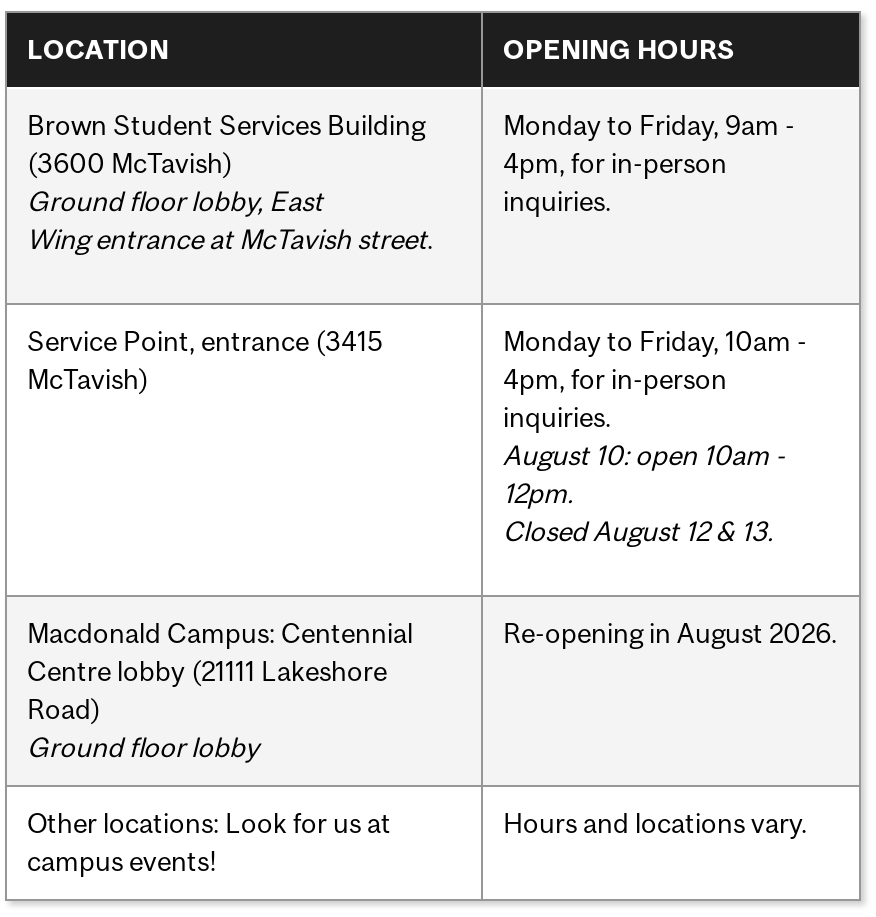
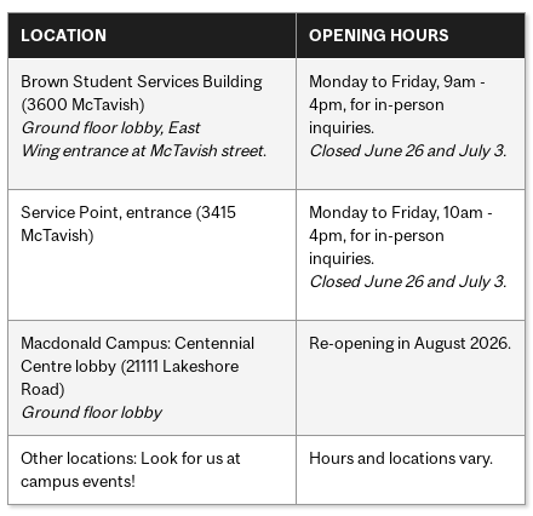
+ Closed June 26 and July 3.

- August 10: open 10am -
- 12pm.
- Closed August 12 & 13.
+ Closed June 26 and July 3.
